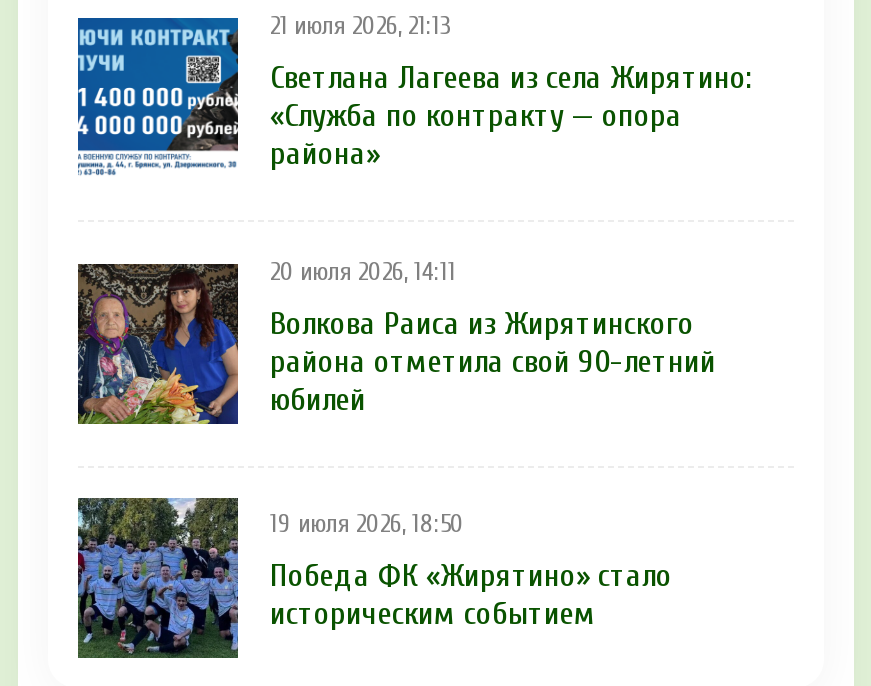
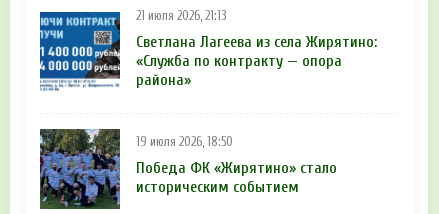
- [image]
- 20 июля 2026, 14:11
- Волкова Раиса из Жирятинского
- района отметила свой 90-летний
- юбилей
